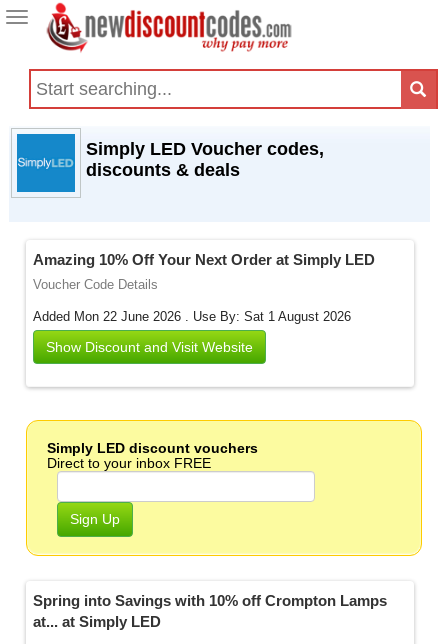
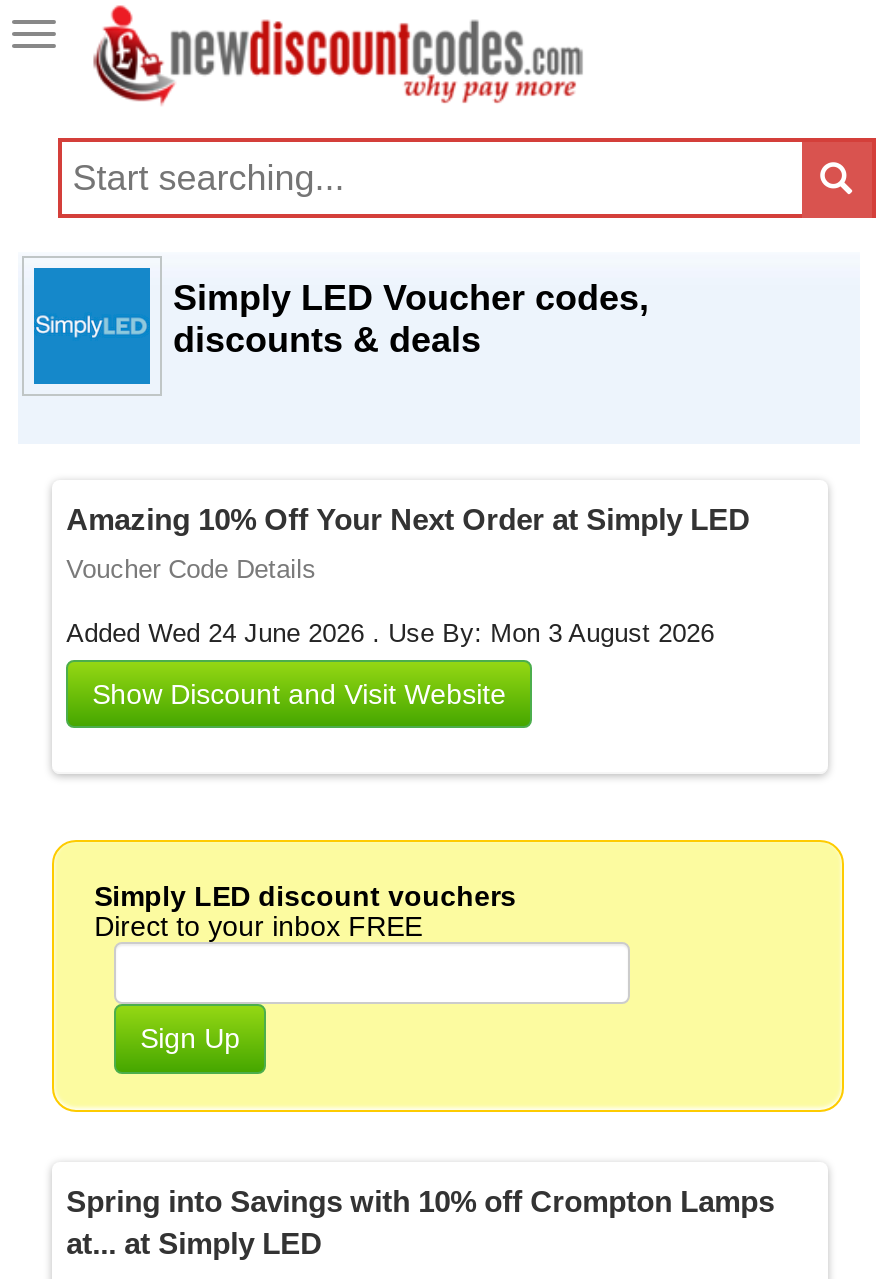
- Added Mon 22 June 2026 . Use By: Sat 1 August 2026
+ Added Wed 24 June 2026 . Use By: Mon 3 August 2026
